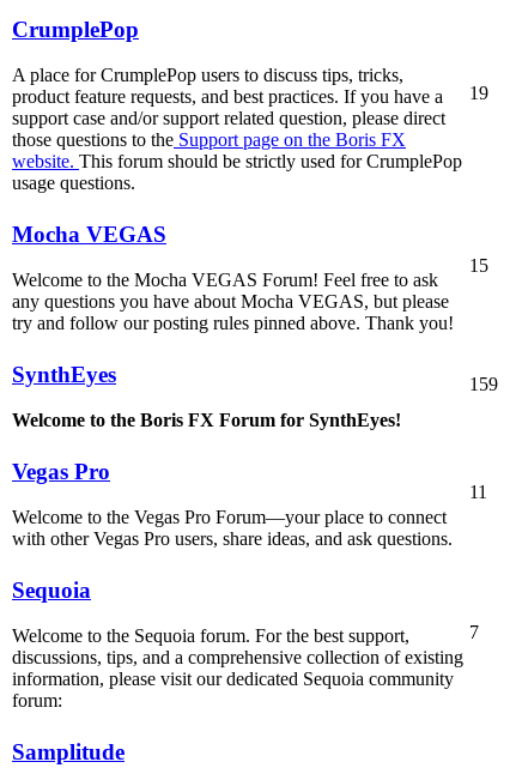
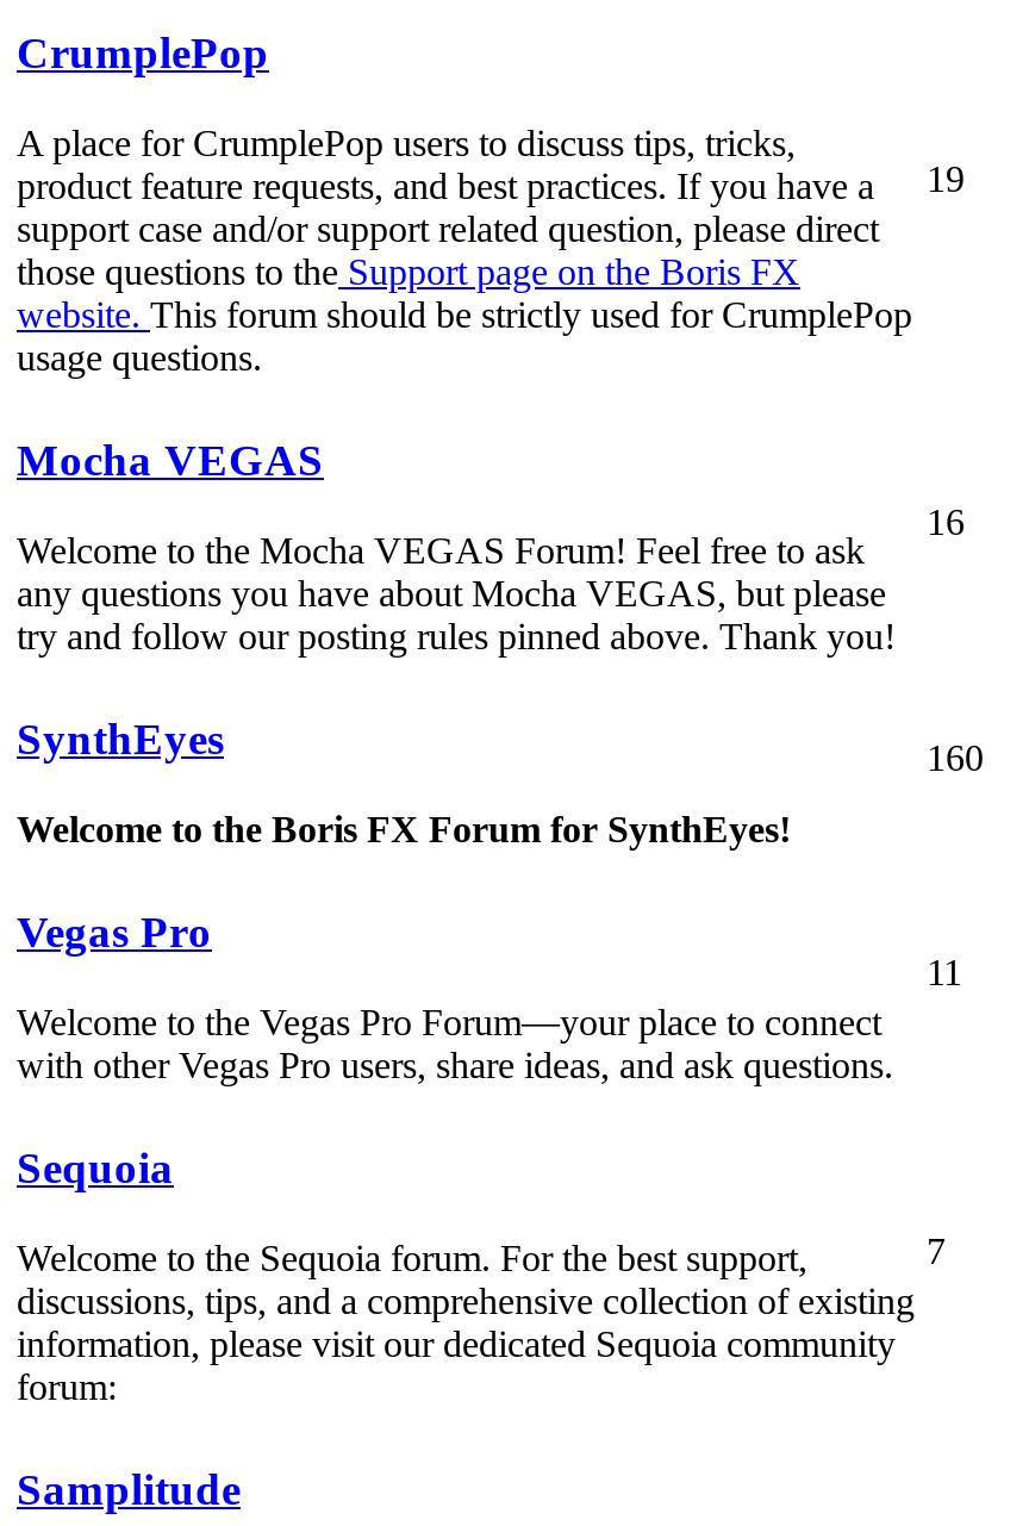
- 15
+ 16

- 159
+ 160
